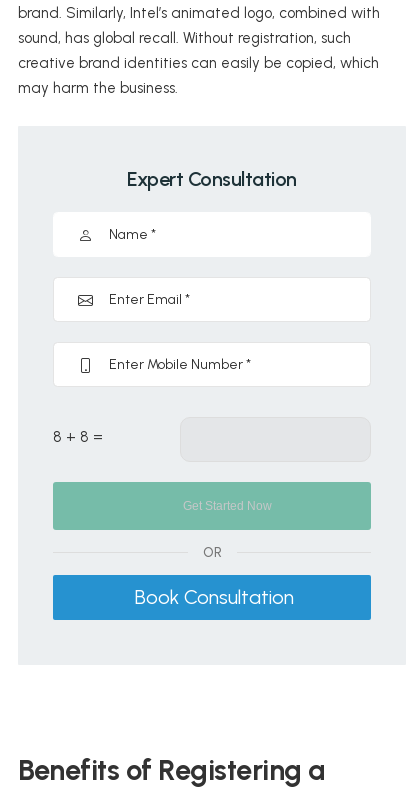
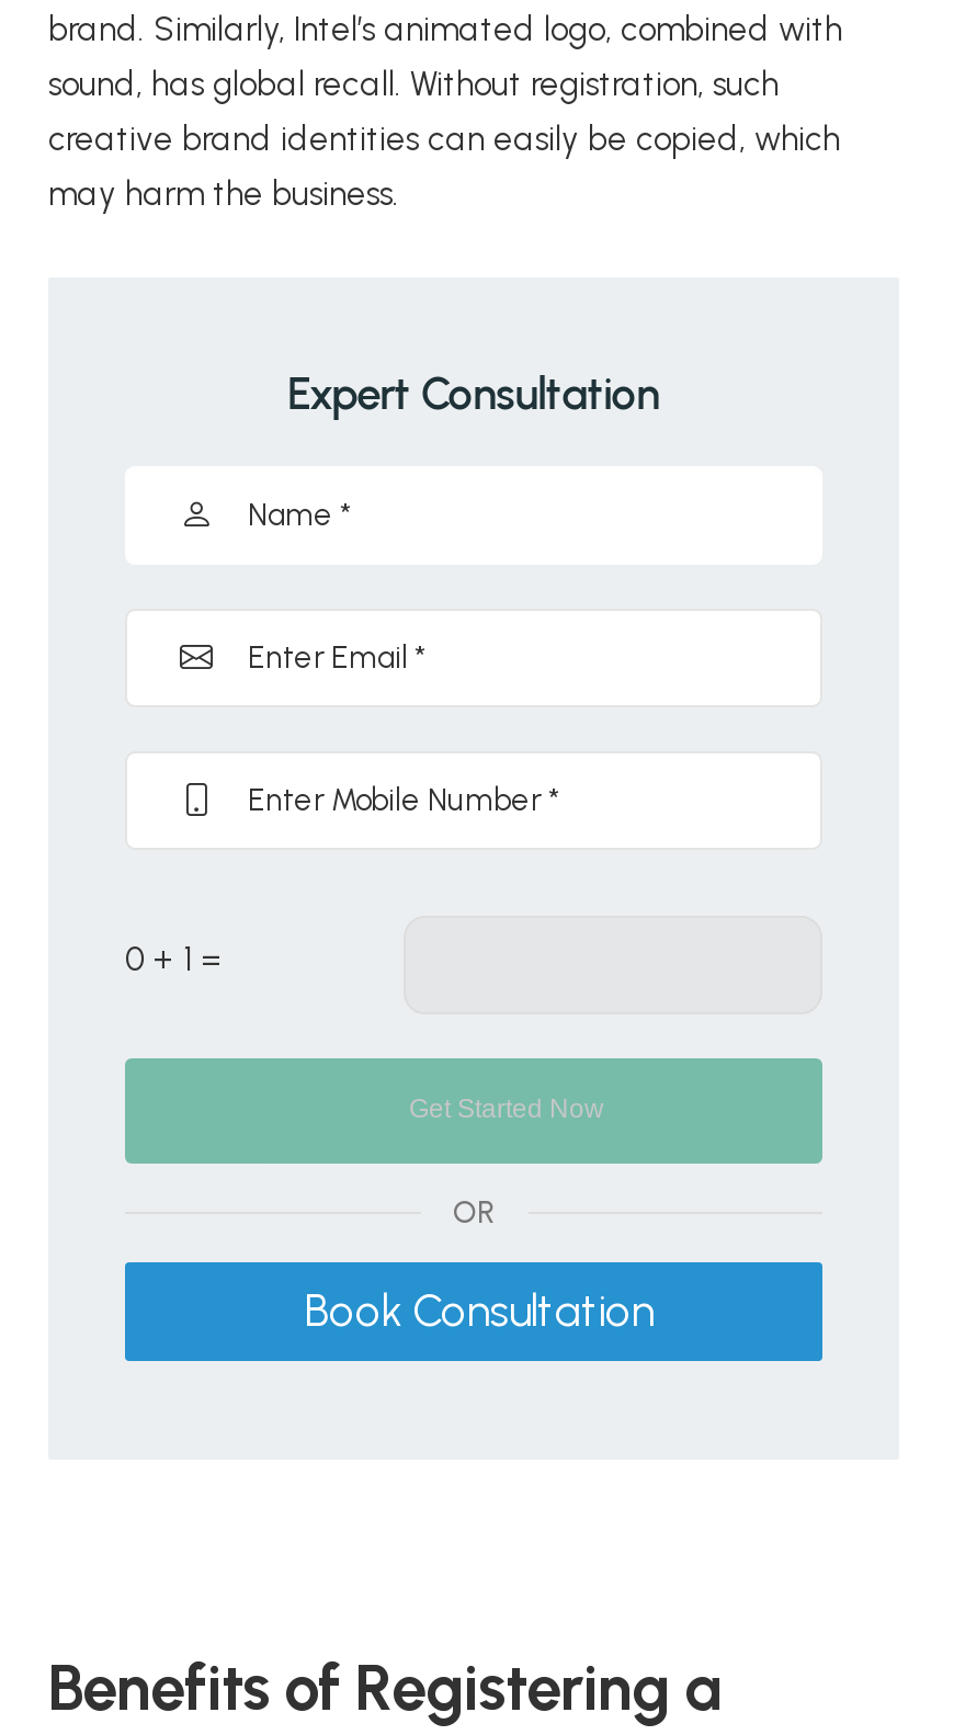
- 8 + 8 =
+ 0 + 1 =
